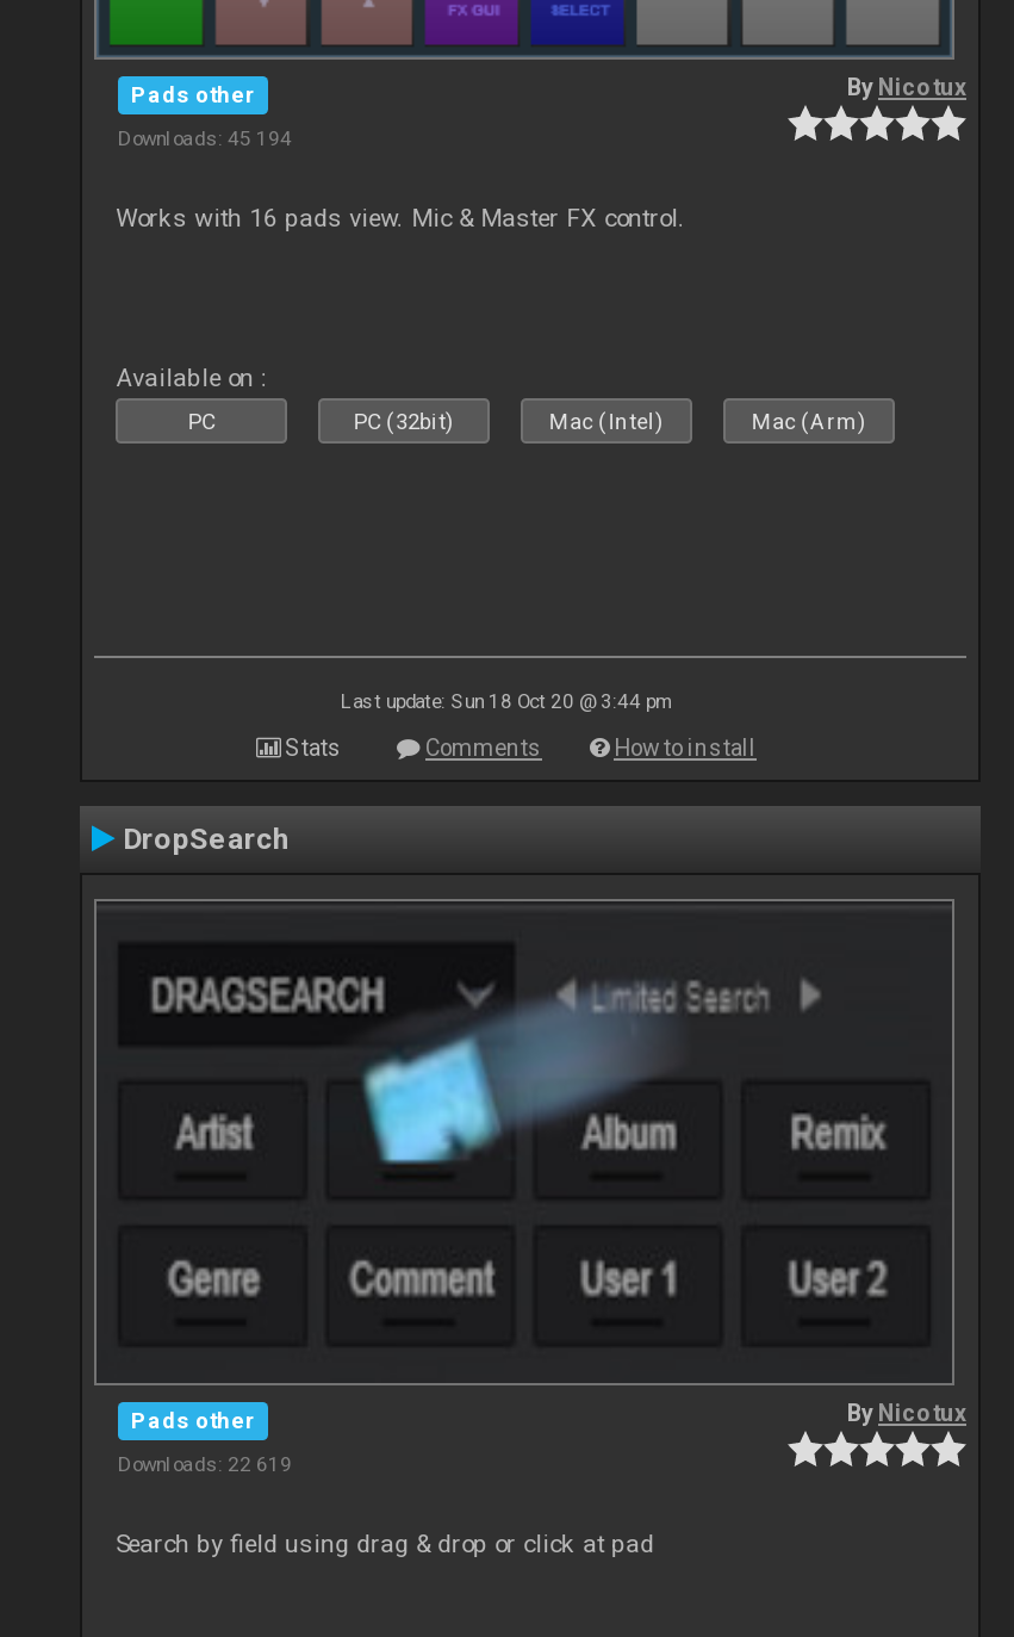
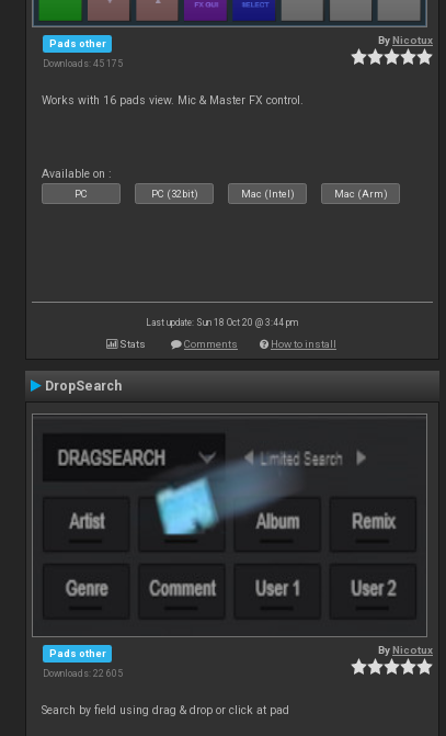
- Downloads: 45 194
+ Downloads: 45 175

- Downloads: 22 619
+ Downloads: 22 605
